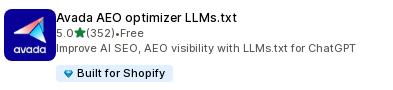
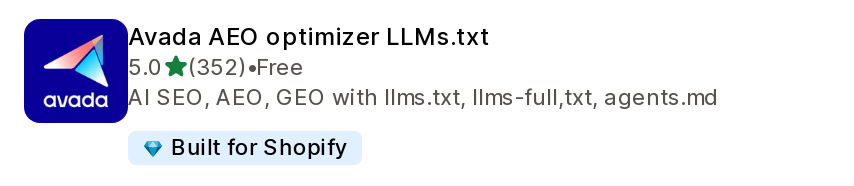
- Improve AI SEO, AEO visibility with LLMs.txt for ChatGPT
+ AI SEO, AEO, GEO with llms.txt, llms-full,txt, agents.md
